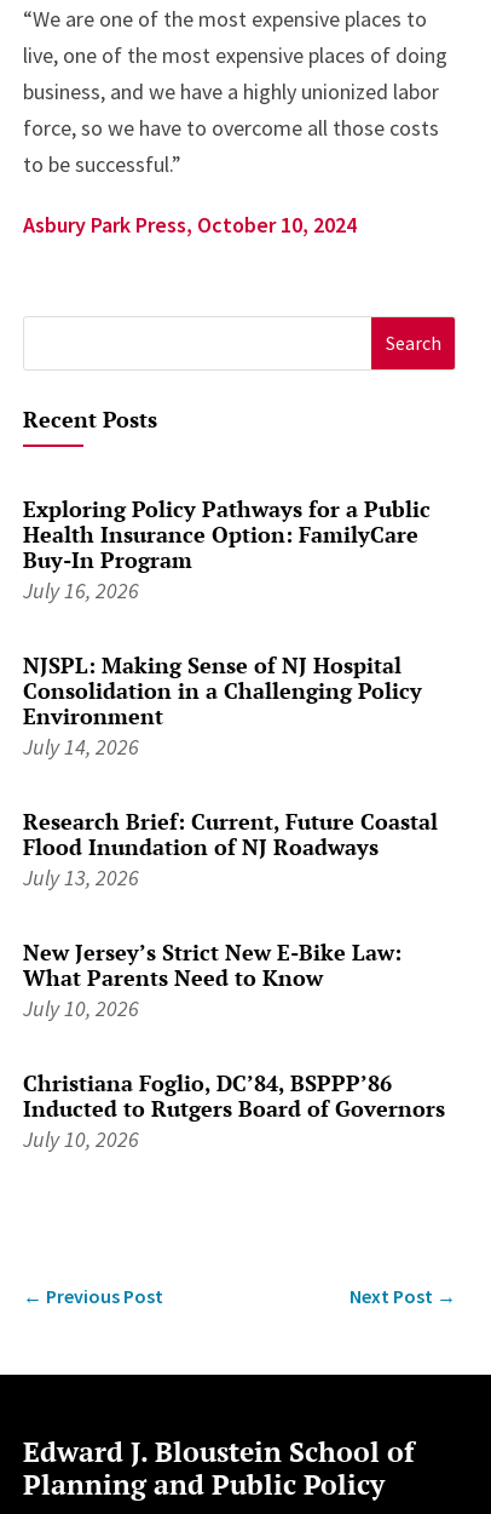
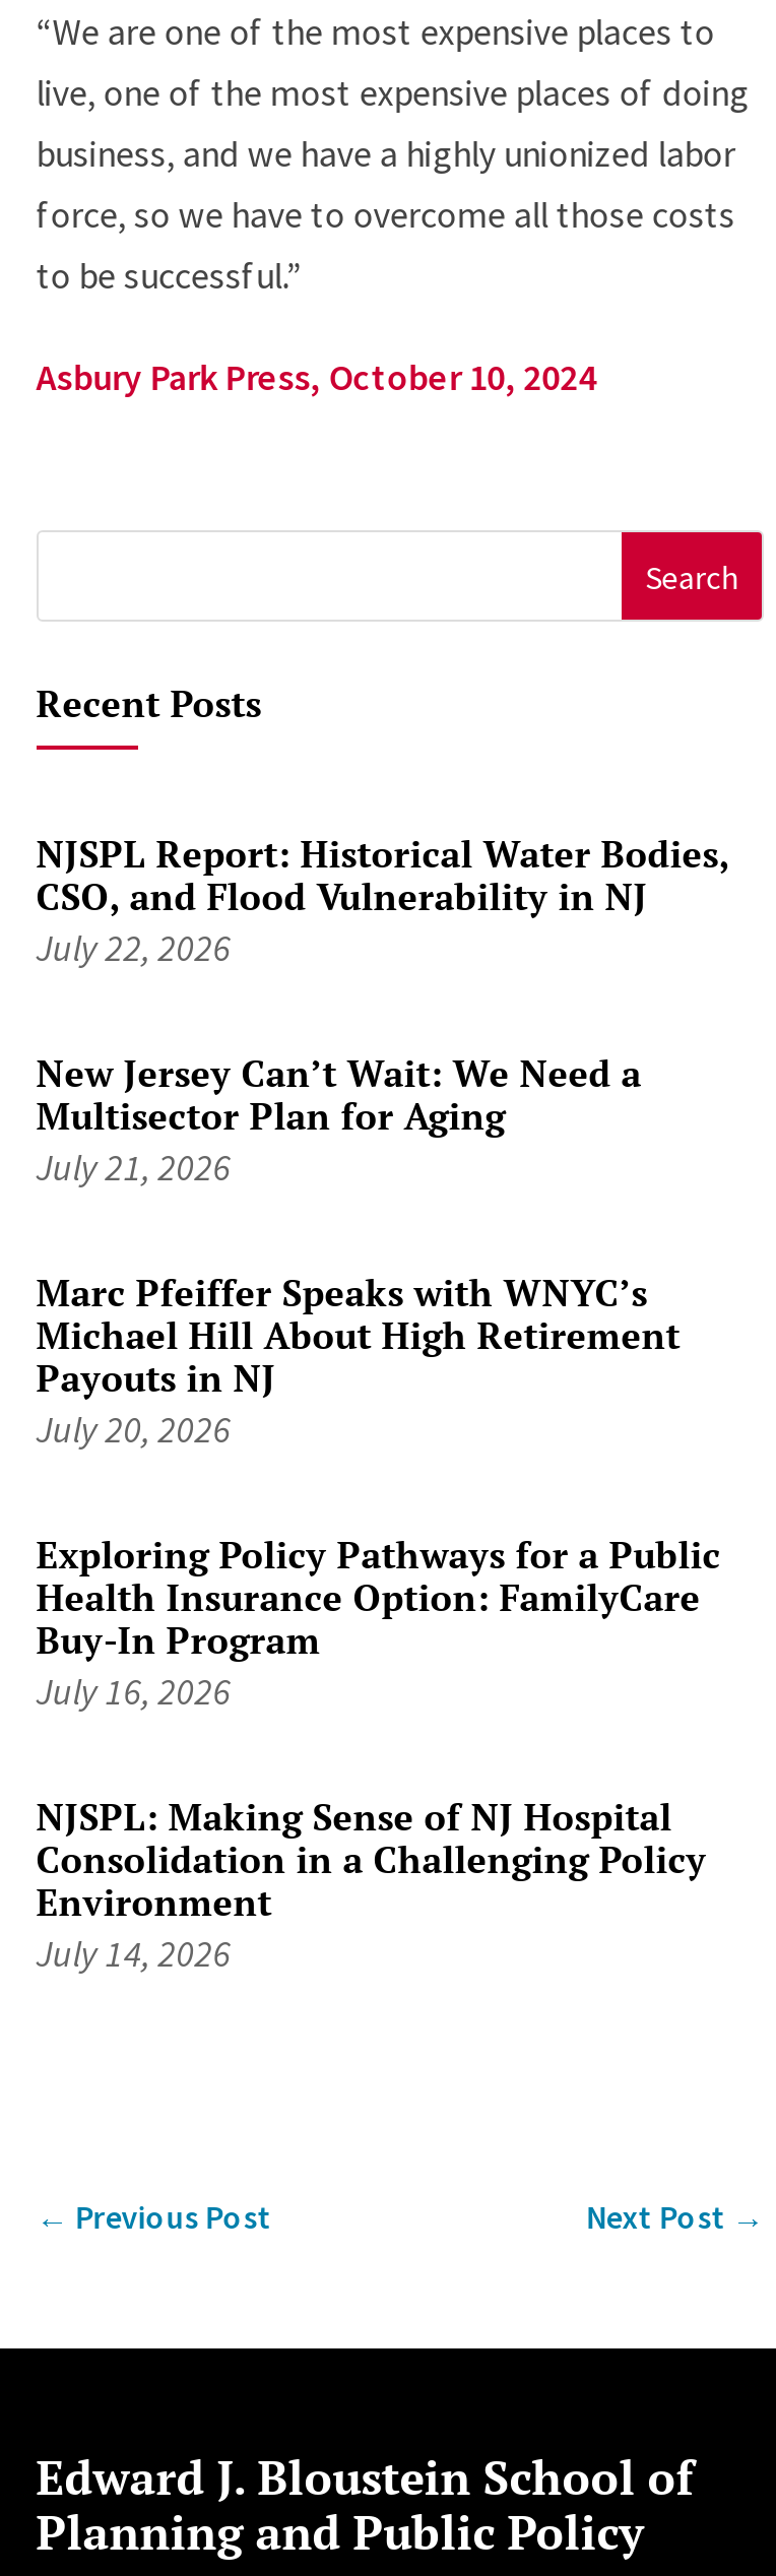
+ NJSPL Report: Historical Water Bodies,
+ CSO, and Flood Vulnerability in NJ
+ July 22, 2026
+ New Jersey Can’t Wait: We Need a
+ Multisector Plan for Aging
+ July 21, 2026
+ Marc Pfeiffer Speaks with WNYC’s
+ Michael Hill About High Retirement
+ Payouts in NJ
+ July 20, 2026

moved down: Exploring Policy Pathways for a Public | Health Insurance Option: FamilyCare | Buy-In Program | July 16, 2026 | NJSPL: Making Sense of NJ Hospital | Consolidation in a Challenging Policy | Environment | July 14, 2026

- Research Brief: Current, Future Coastal
- Flood Inundation of NJ Roadways
- July 13, 2026
- New Jersey’s Strict New E-Bike Law:
- What Parents Need to Know
- July 10, 2026
- Christiana Foglio, DC’84, BSPPP’86
- Inducted to Rutgers Board of Governors
- July 10, 2026
